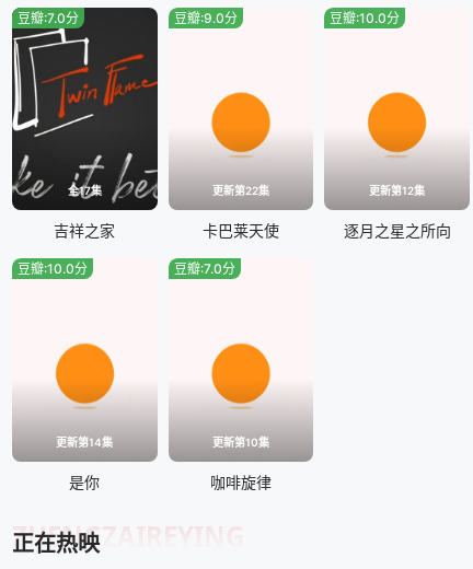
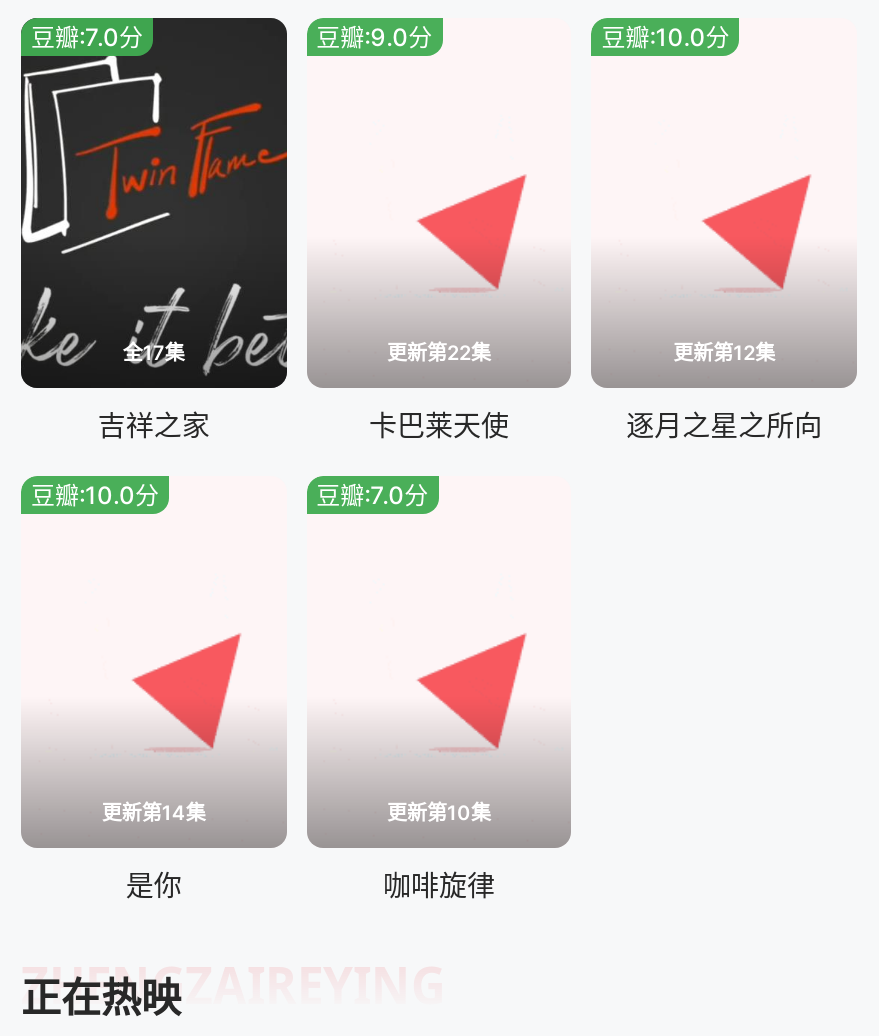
- [image]
+ [image]

- [image]
+ [image]

- [image]
+ [image]

- [image]
+ [image]
